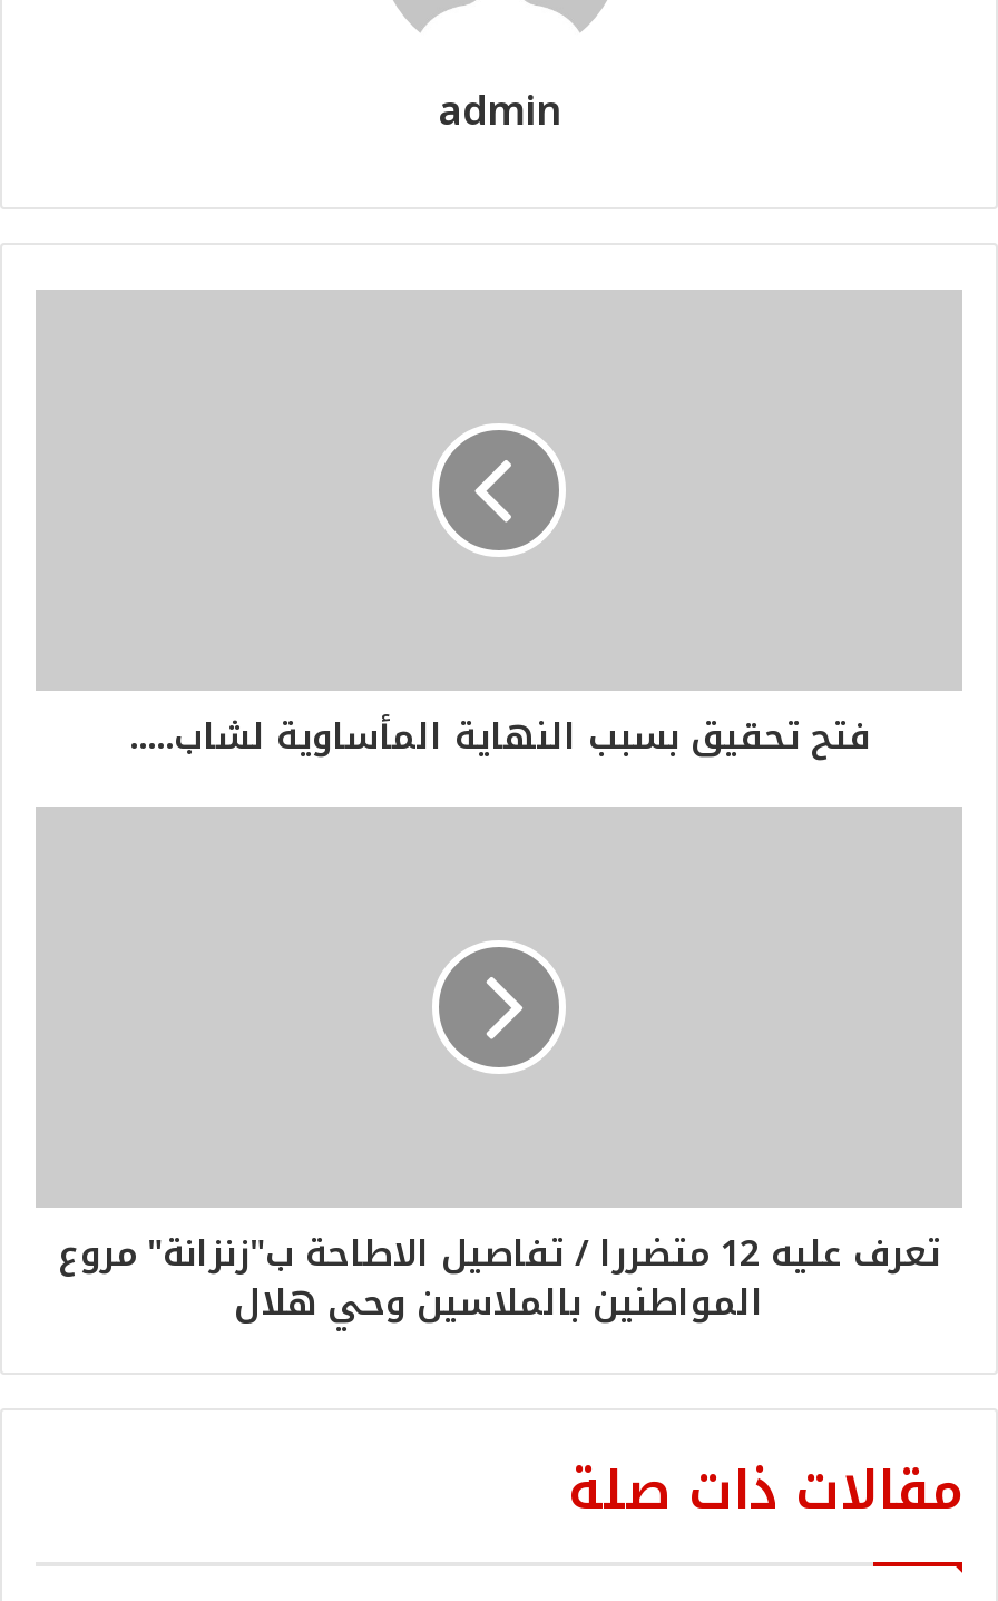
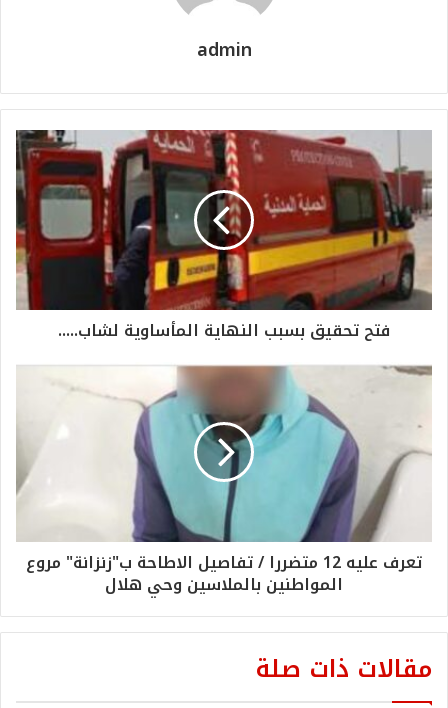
+ [image]

+ [image]
